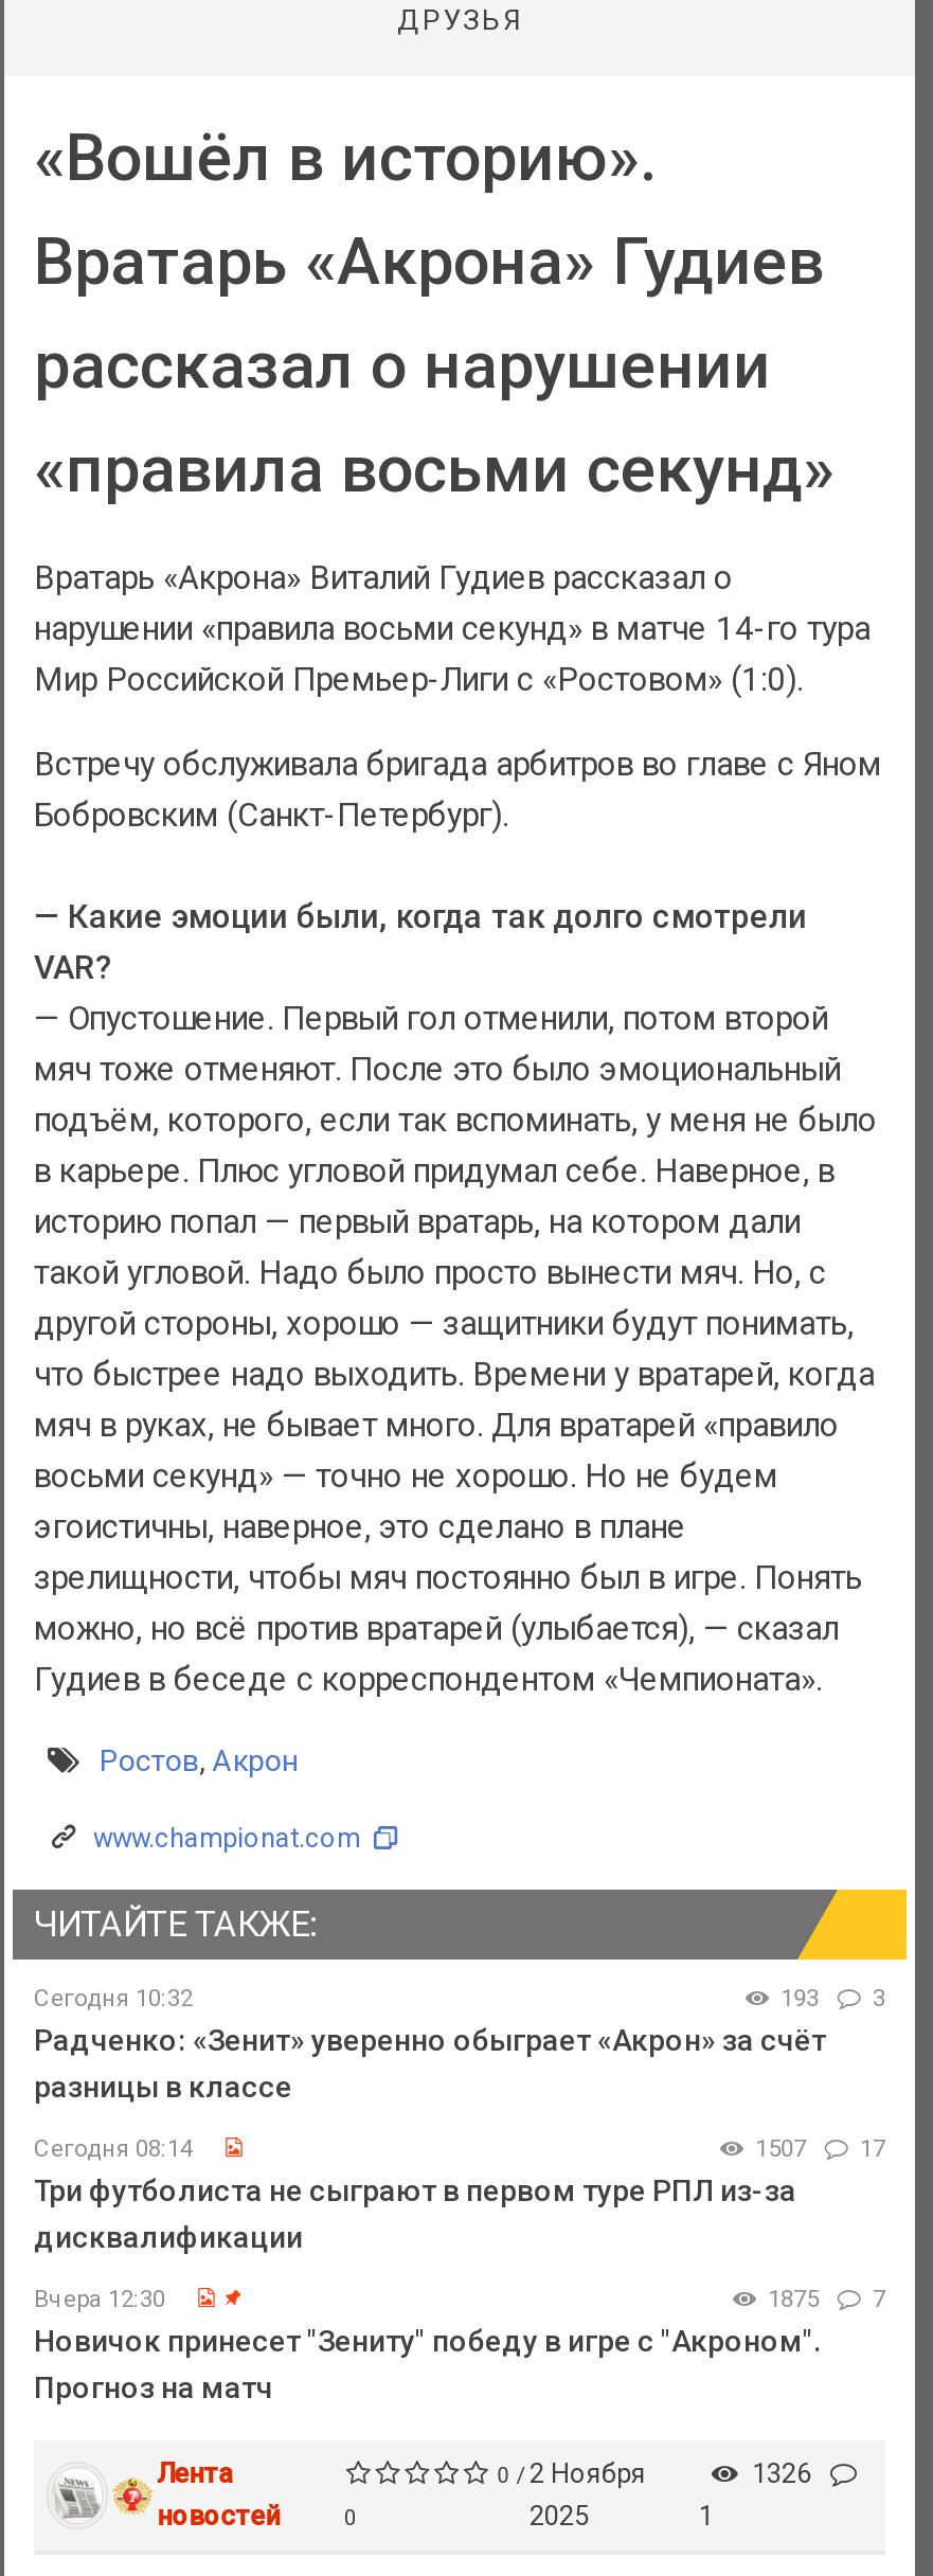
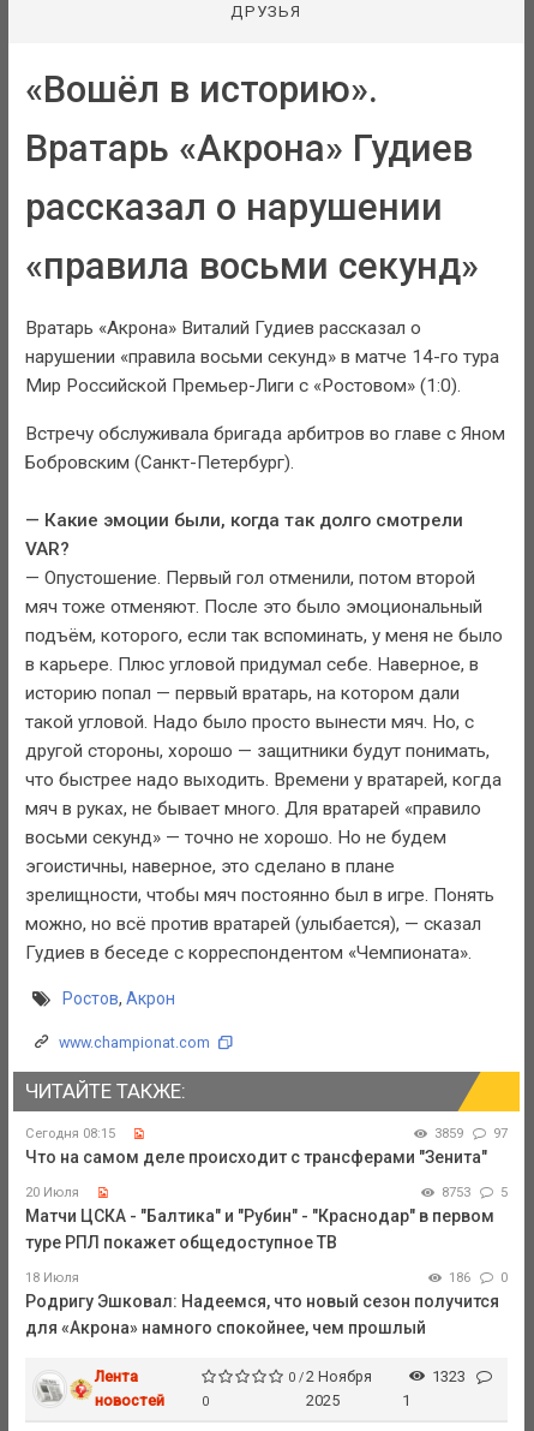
- Сегодня 10:32
- 193
- 3
- Радченко: «Зенит» уверенно обыграет «Акрон» за счёт
- разницы в классе
+ Сегодня 08:15
+ 3859
+ 97
+ Что на самом деле происходит с трансферами "Зенита"

- Сегодня 08:14
- 1507
- 17
- Три футболиста не сыграют в первом туре РПЛ из-за
- дисквалификации
+ 20 Июля
+ 8753
+ 5
+ Матчи ЦСКА - "Балтика" и "Рубин" - "Краснодар" в первом
+ туре РПЛ покажет общедоступное ТВ

- Вчера 12:30
- 1875
- 7
- Новичок принесет "Зениту" победу в игре с "Акроном".
- Прогноз на матч
+ 18 Июля
+ 186
+ 0
+ Родригу Эшковал: Надеемся, что новый сезон получится
+ для «Акрона» намного спокойнее, чем прошлый

- 1326
+ 1323
